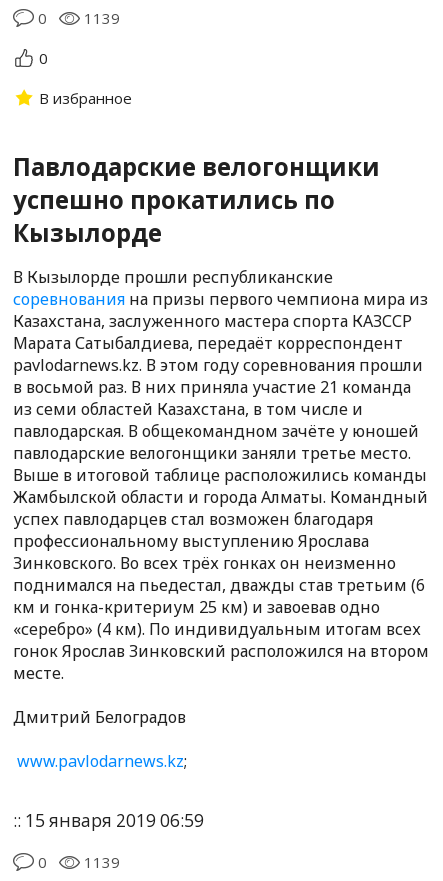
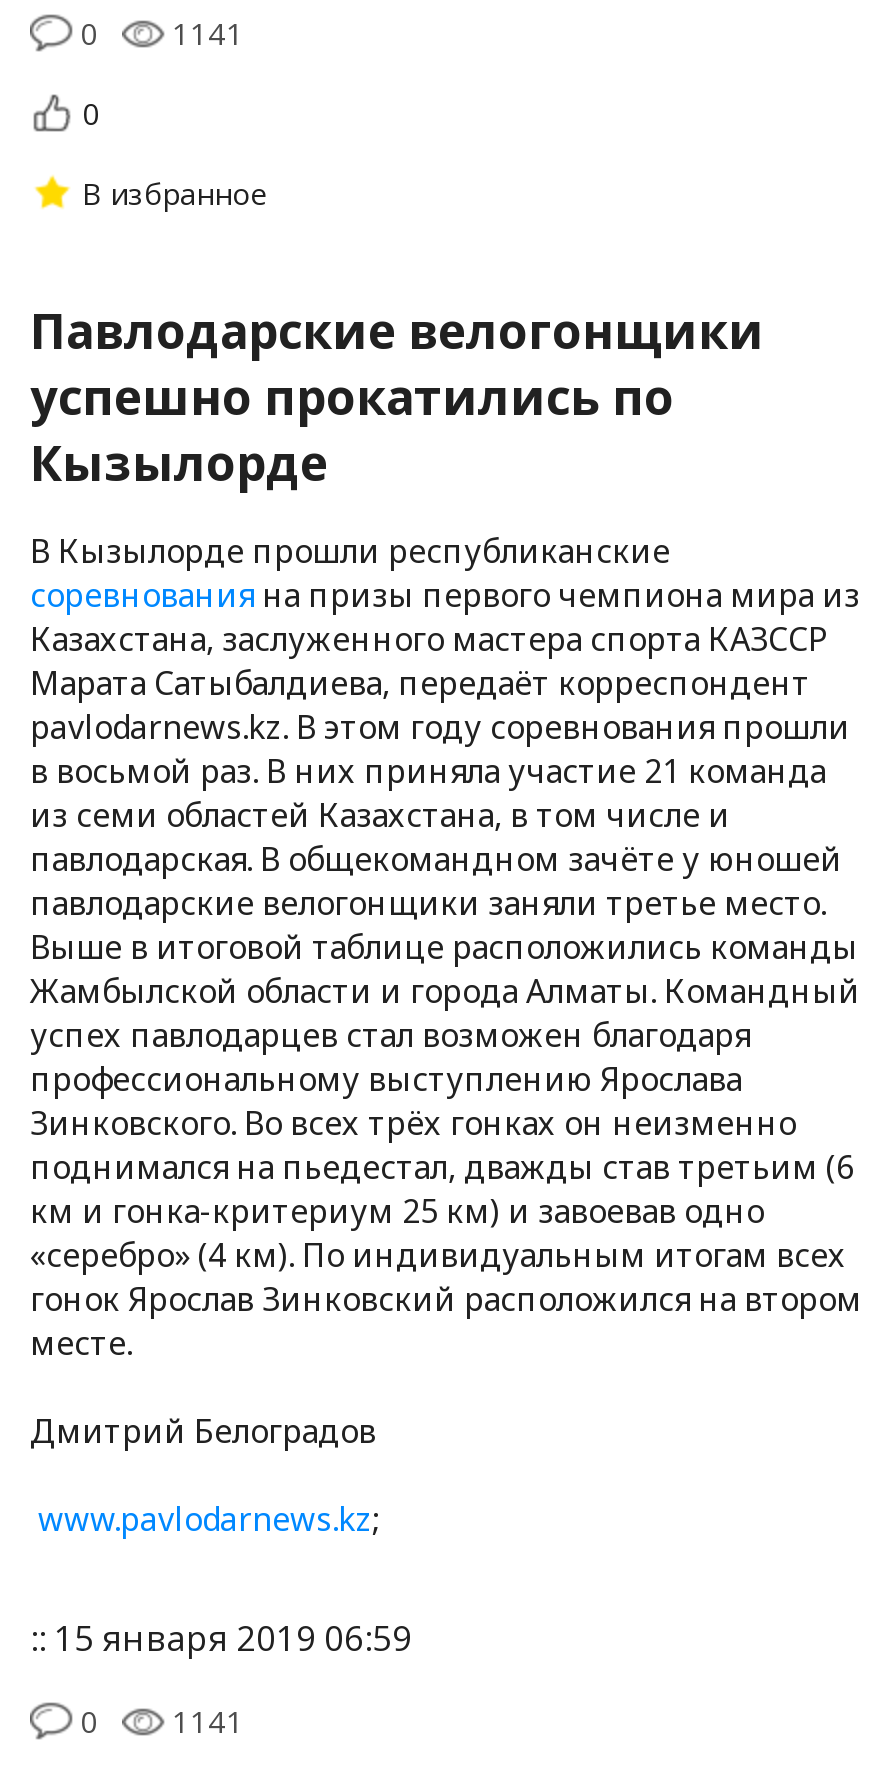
- 0 1139
+ 0 1141

- 0 1139
+ 0 1141
